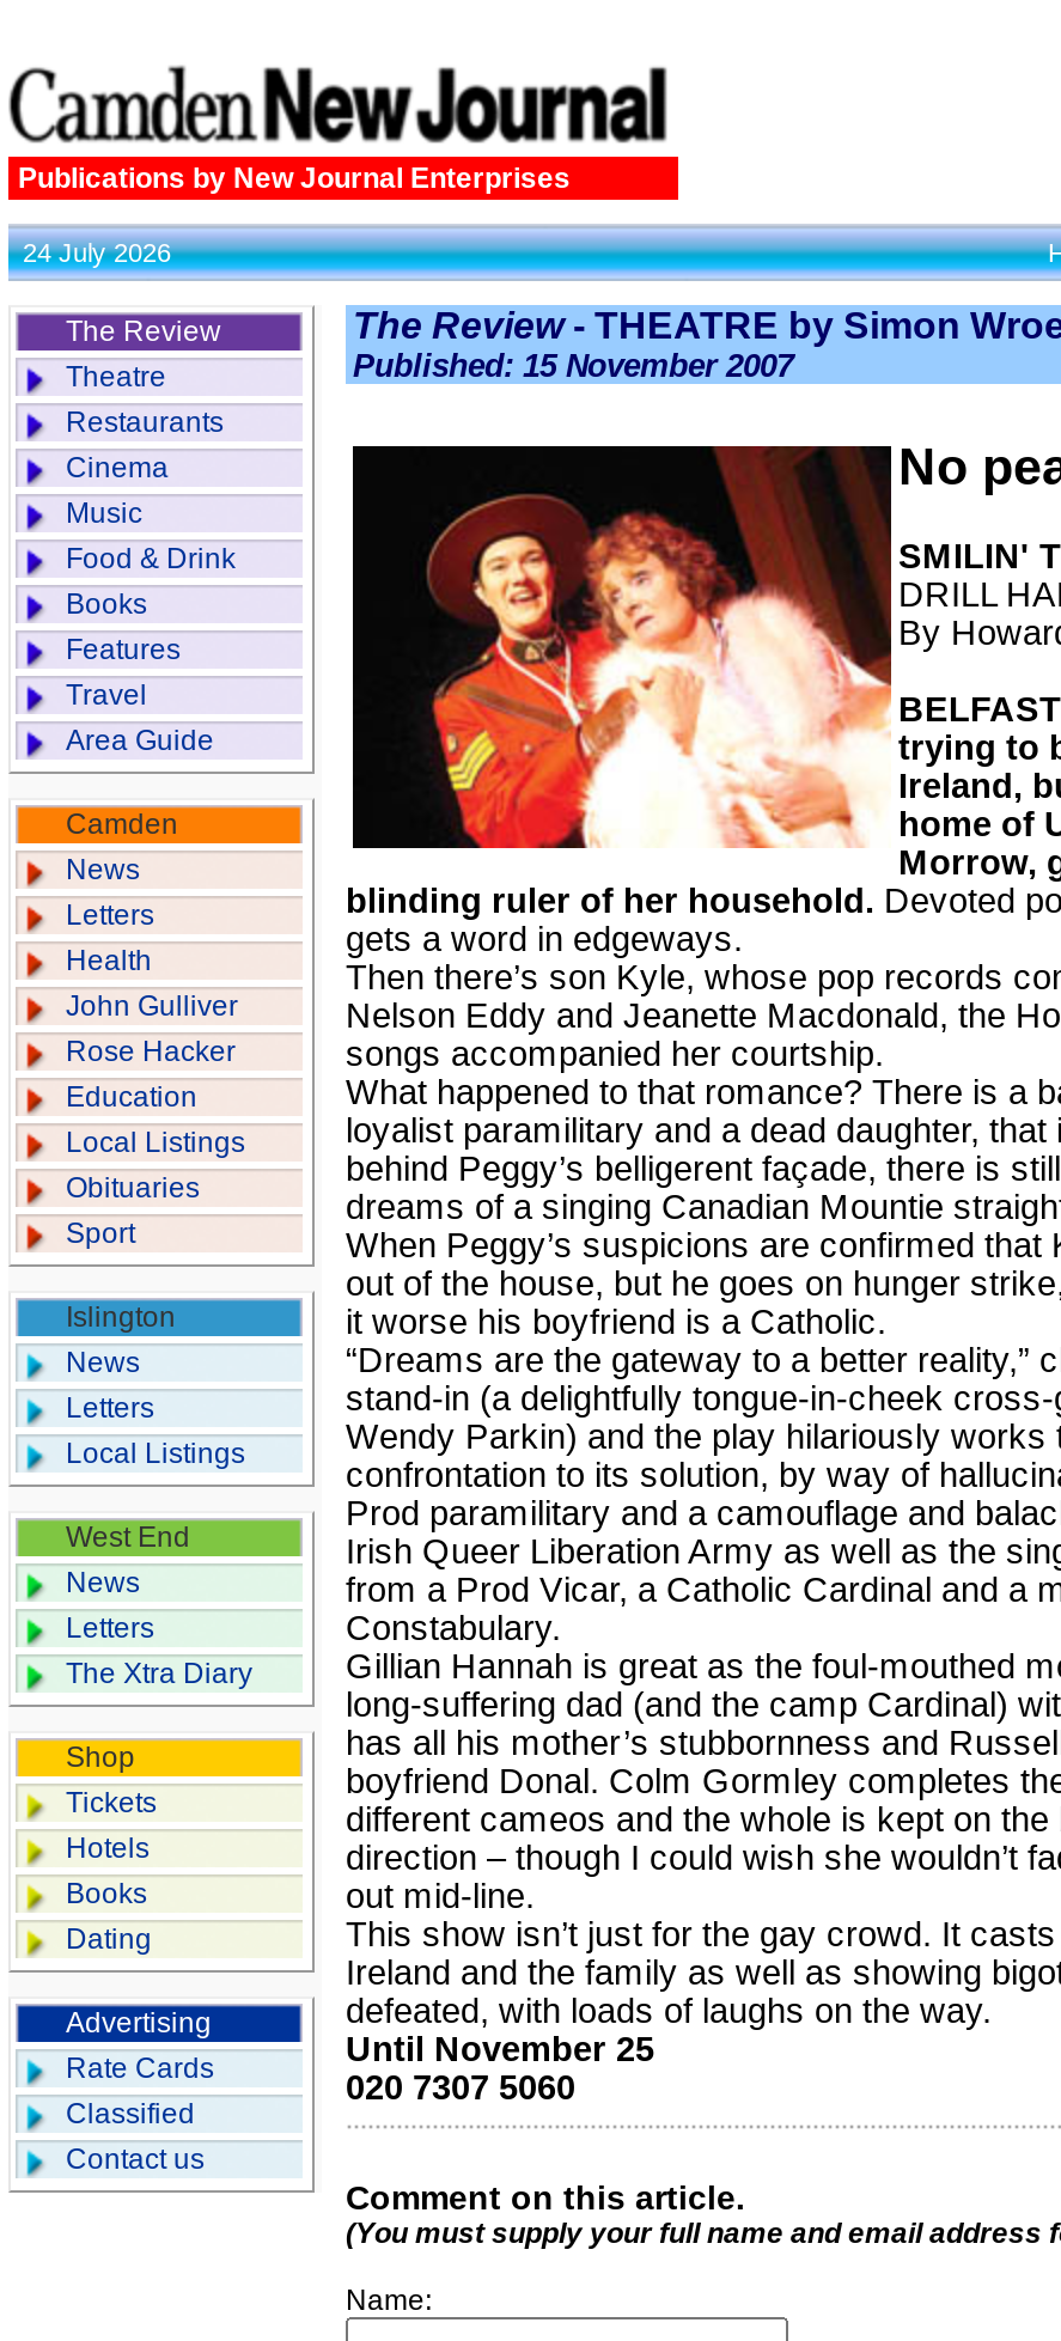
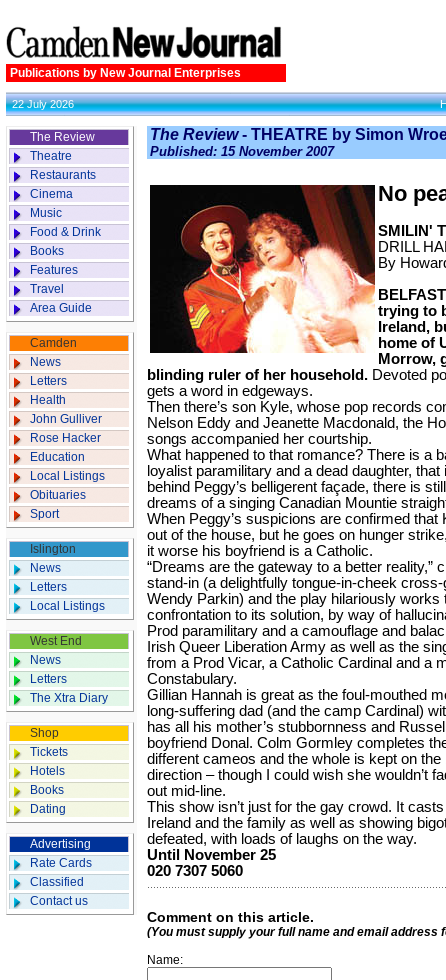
- 24 July 2026
+ 22 July 2026
